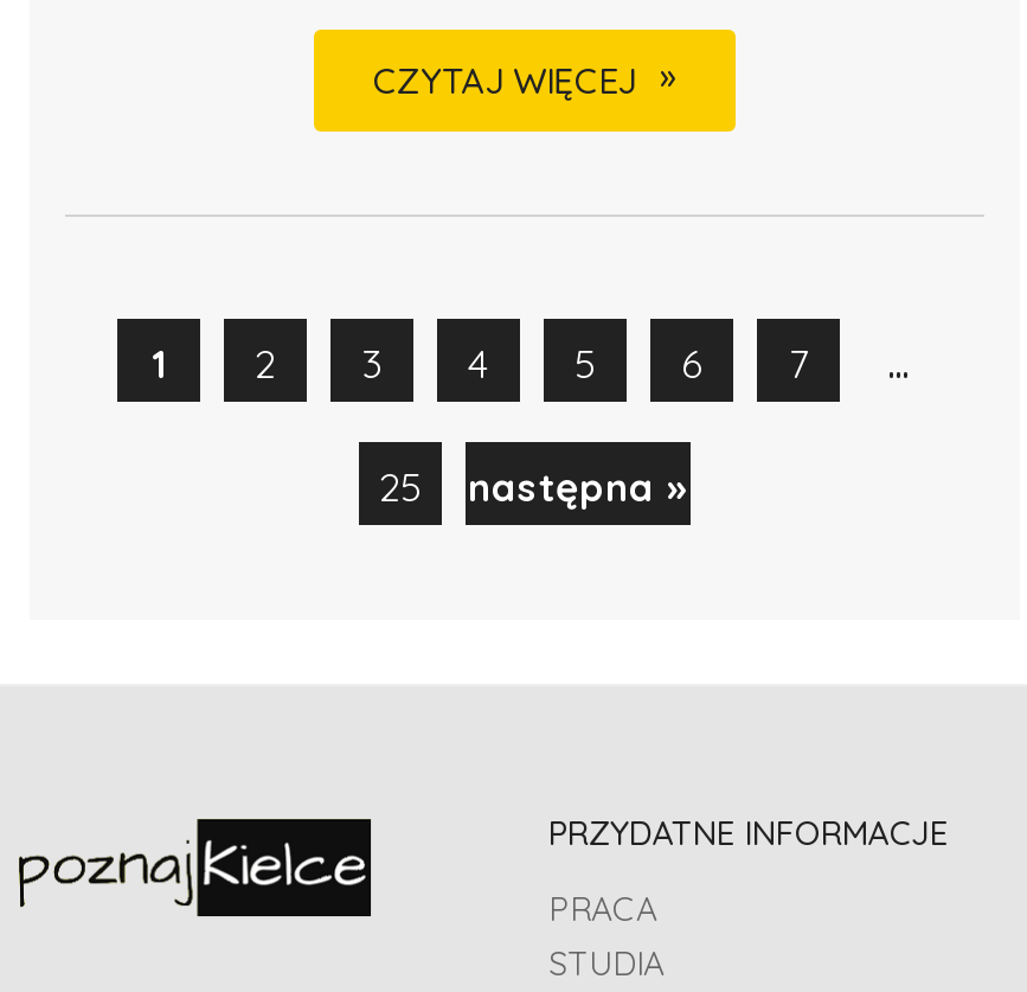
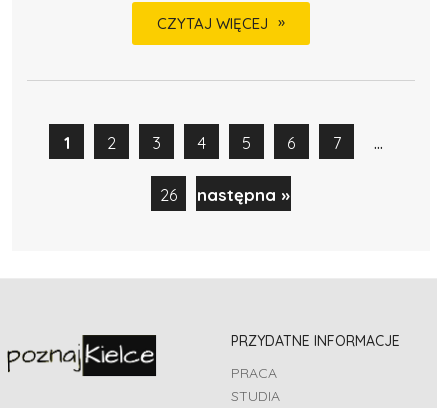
- 25 następna »
+ 26 następna »
